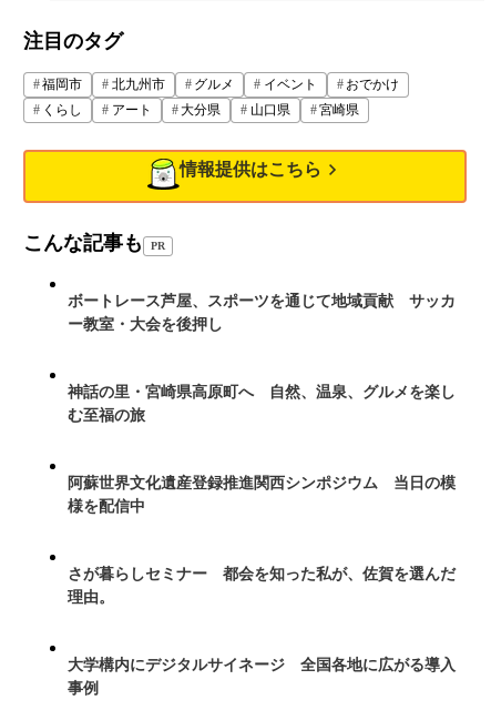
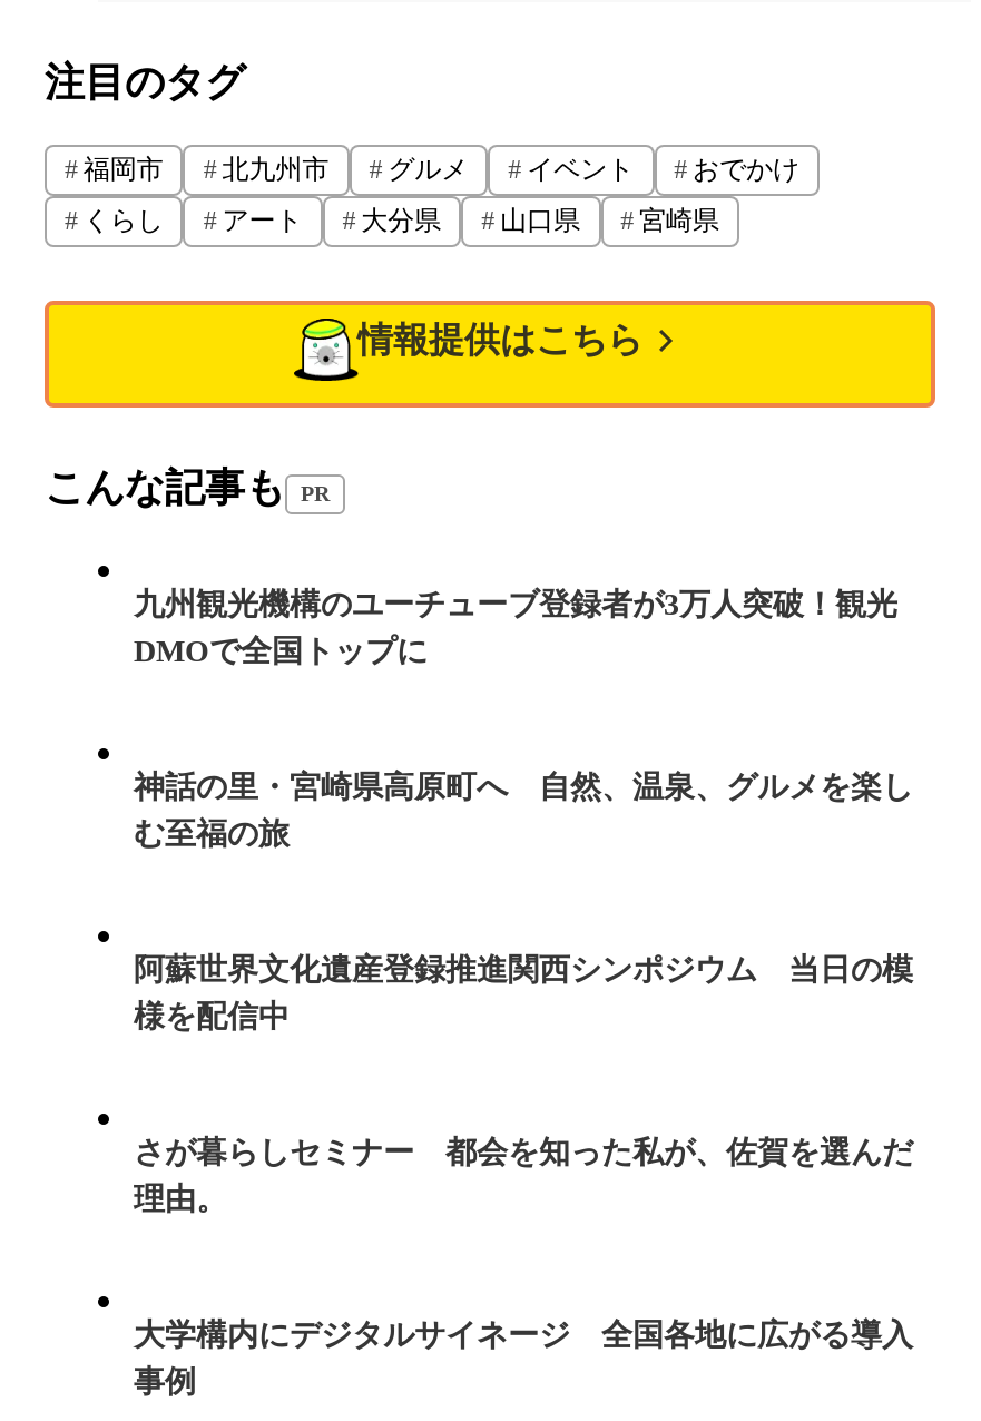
- ボートレース芦屋、スポーツを通じて地域貢献 サッカ
- ー教室・大会を後押し
+ 九州観光機構のユーチューブ登録者が3万人突破！観光
+ DMOで全国トップに
